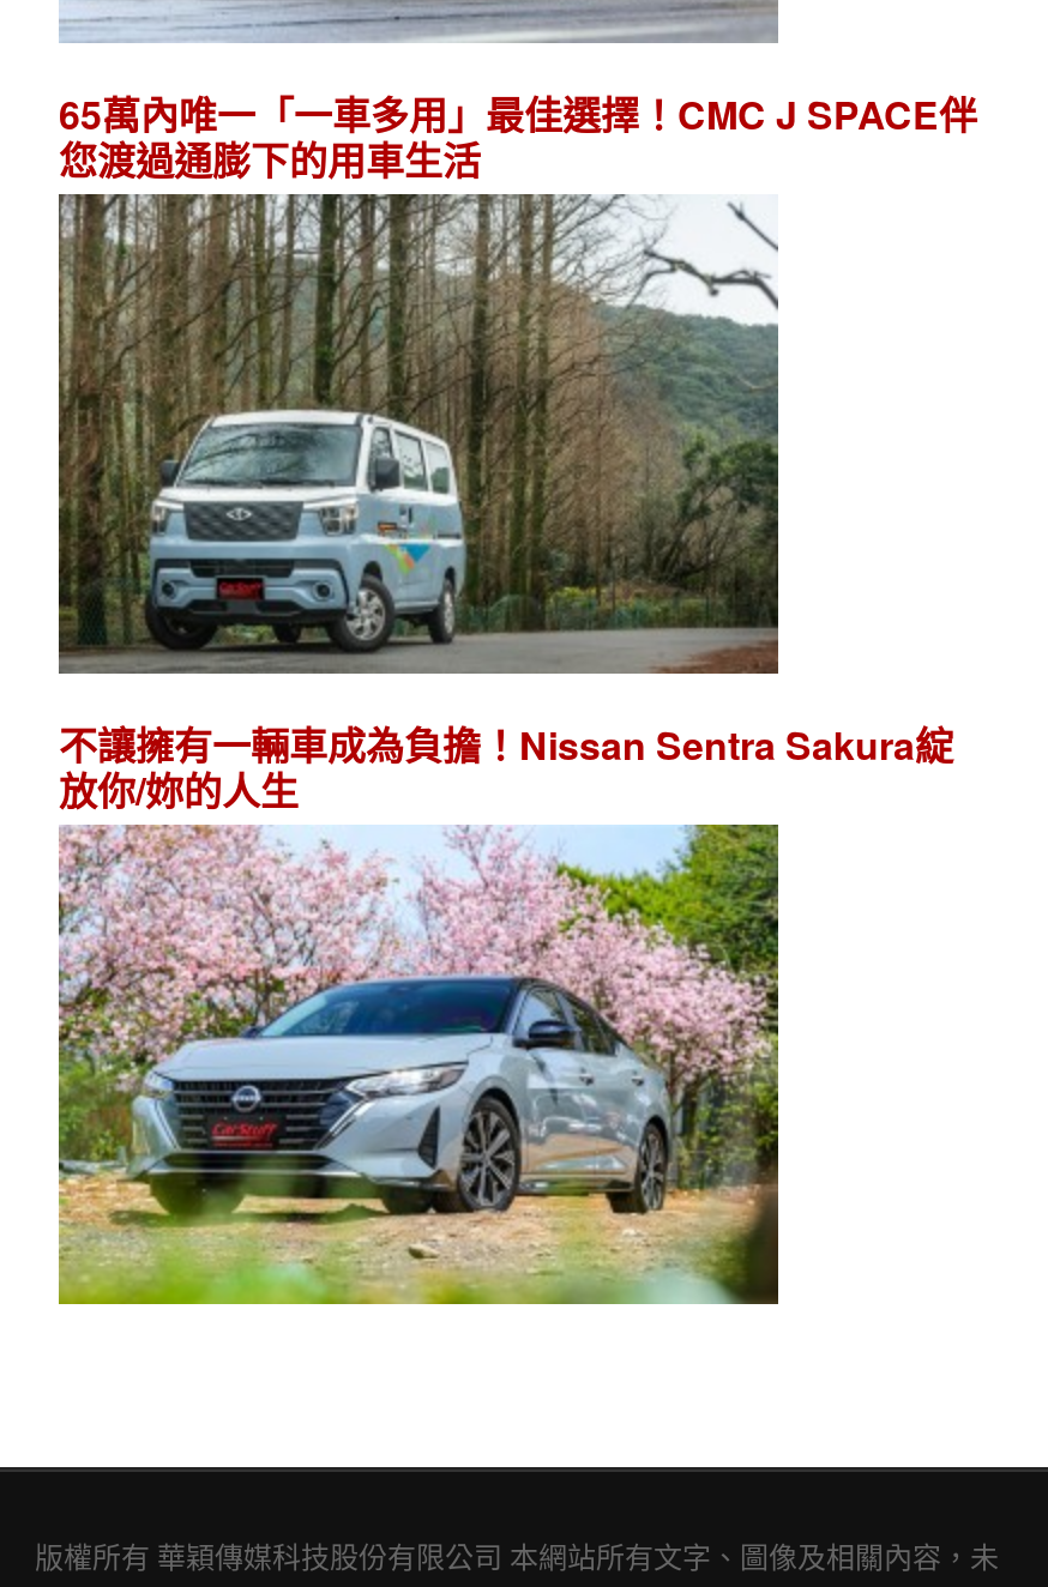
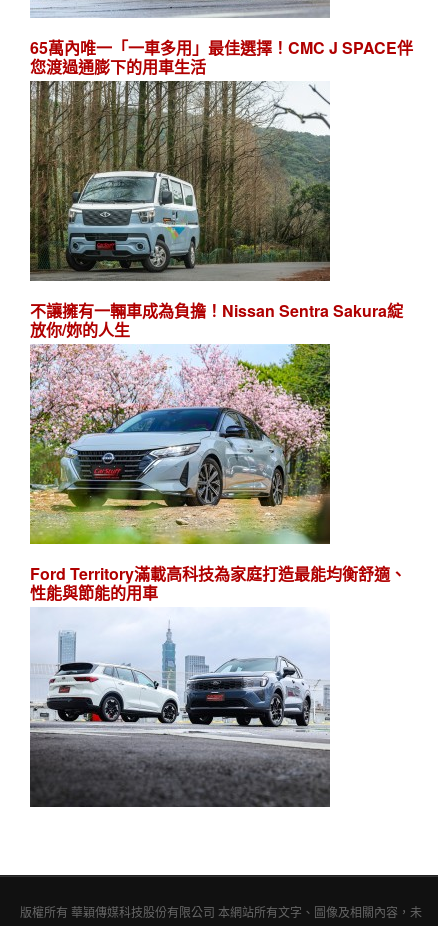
+ [image]

+ Ford Territory滿載高科技為家庭打造最能均衡舒適、
+ 性能與節能的用車
